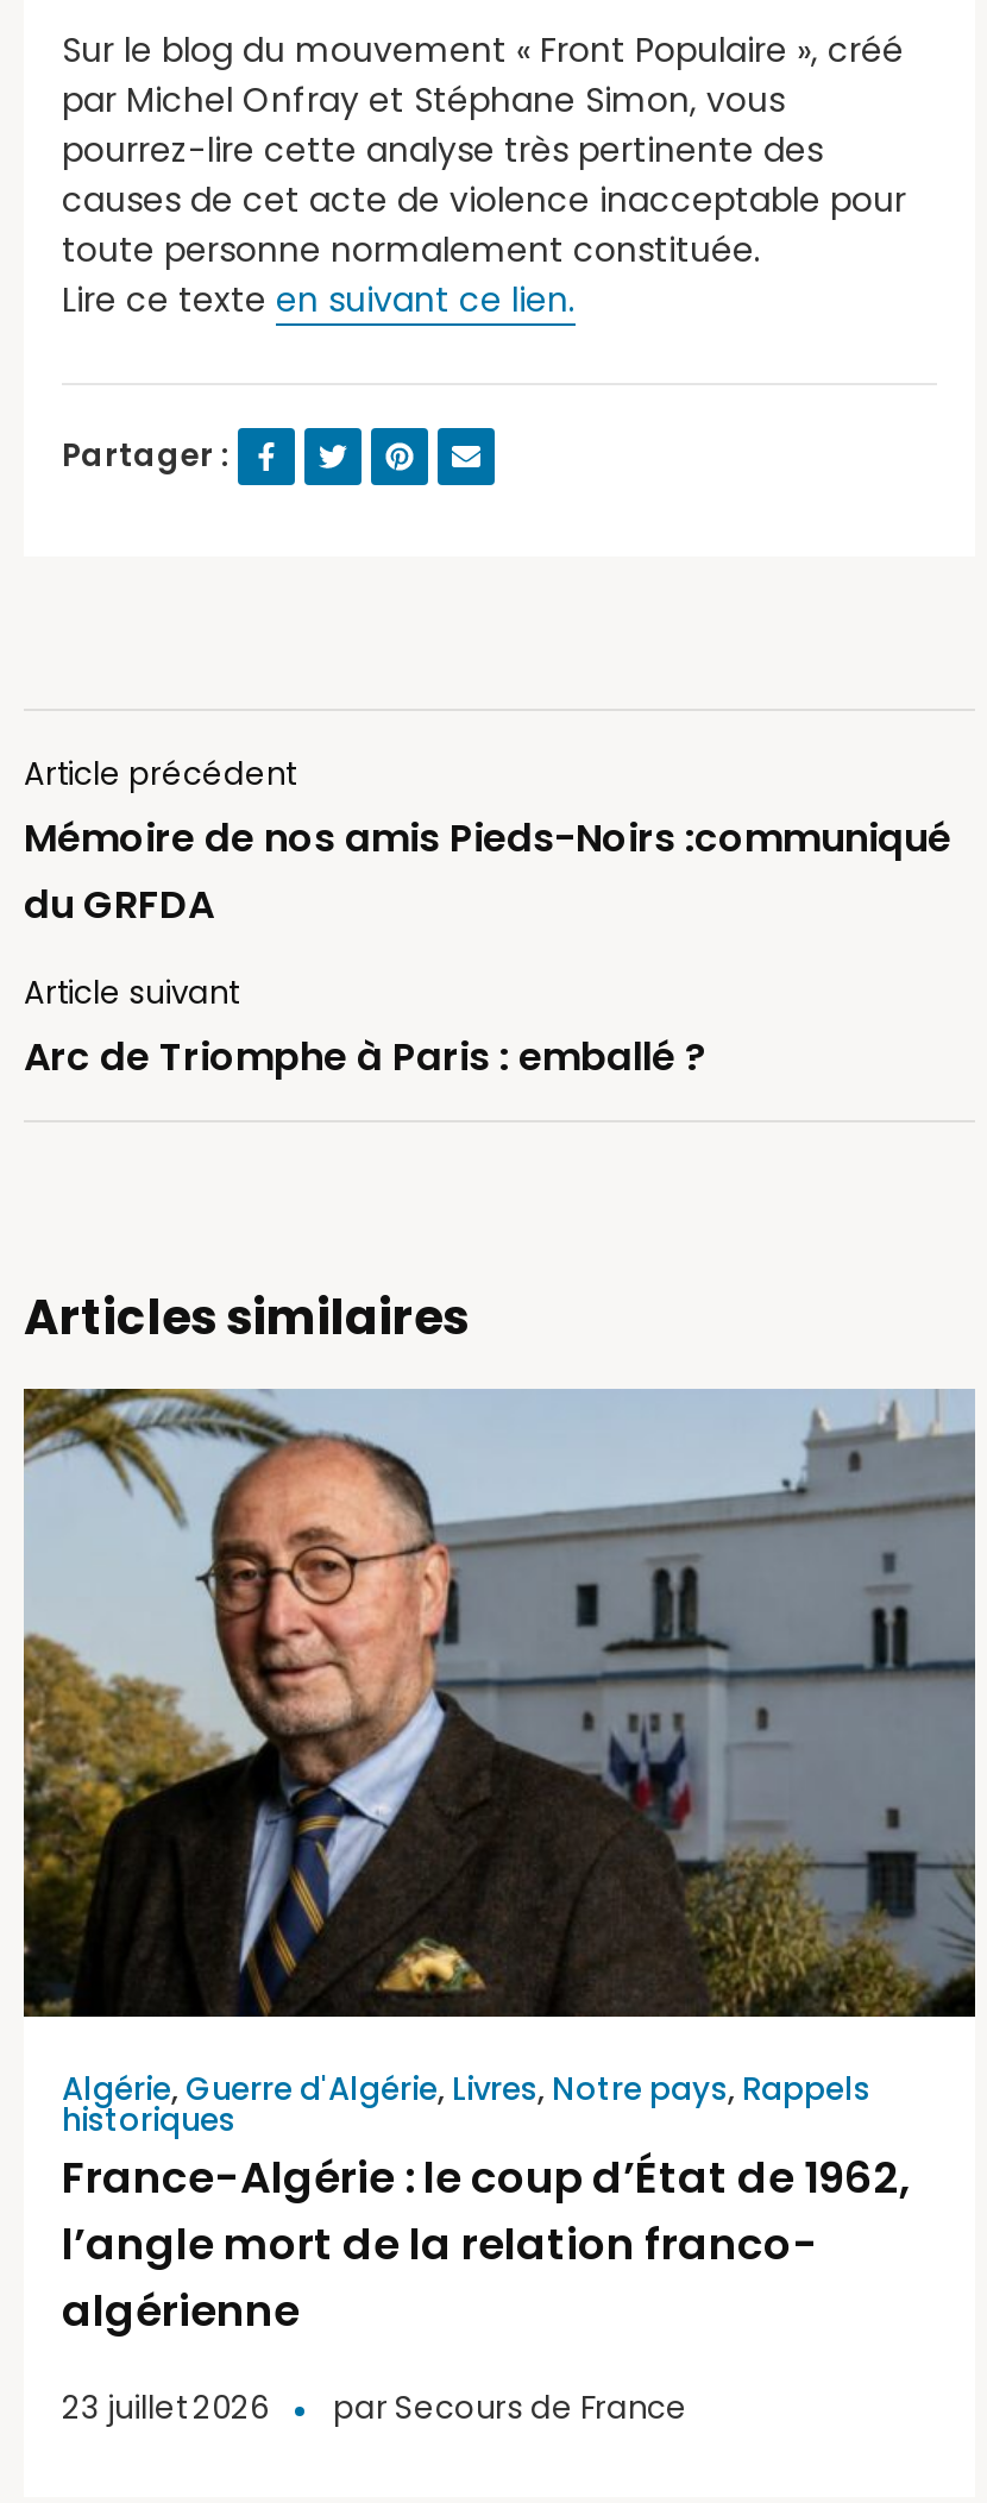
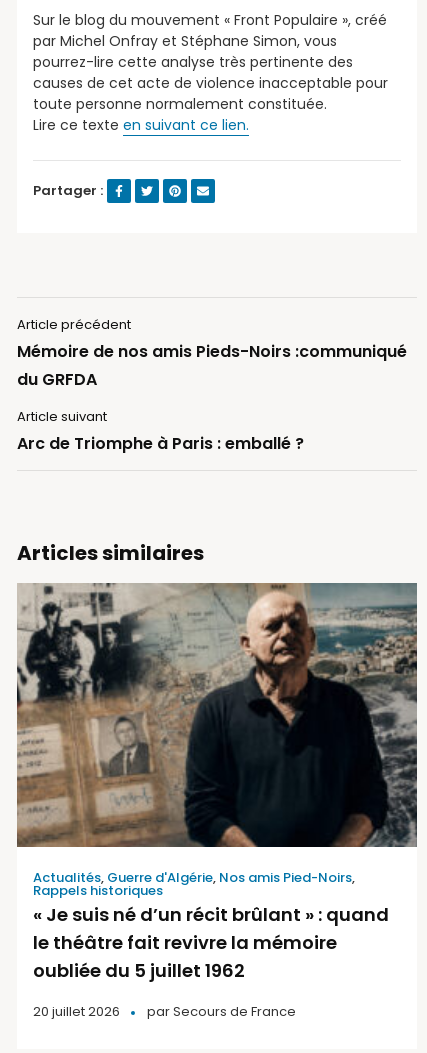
- [image]
- Algérie, Guerre d'Algérie, Livres, Notre pays, Rappels
- historiques
- France-Algérie : le coup d’État de 1962,
- l’angle mort de la relation franco-
- algérienne
+ [image]
+ Actualités, Guerre d'Algérie, Nos amis Pied-Noirs,
+ Rappels historiques
+ « Je suis né d’un récit brûlant » : quand
+ le théâtre fait revivre la mémoire
+ oubliée du 5 juillet 1962

- 23 juillet 2026 par Secours de France
+ 20 juillet 2026 par Secours de France
